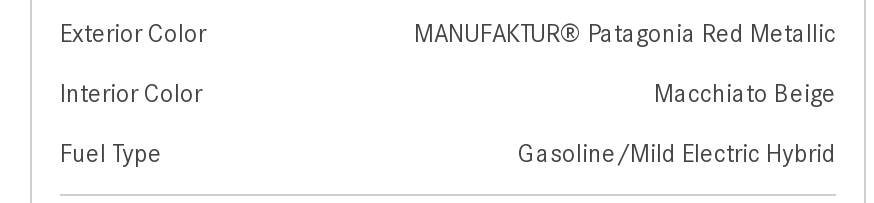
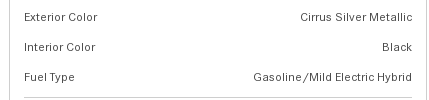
- MANUFAKTUR® Patagonia Red Metallic
+ Cirrus Silver Metallic

- Macchiato Beige
+ Black
